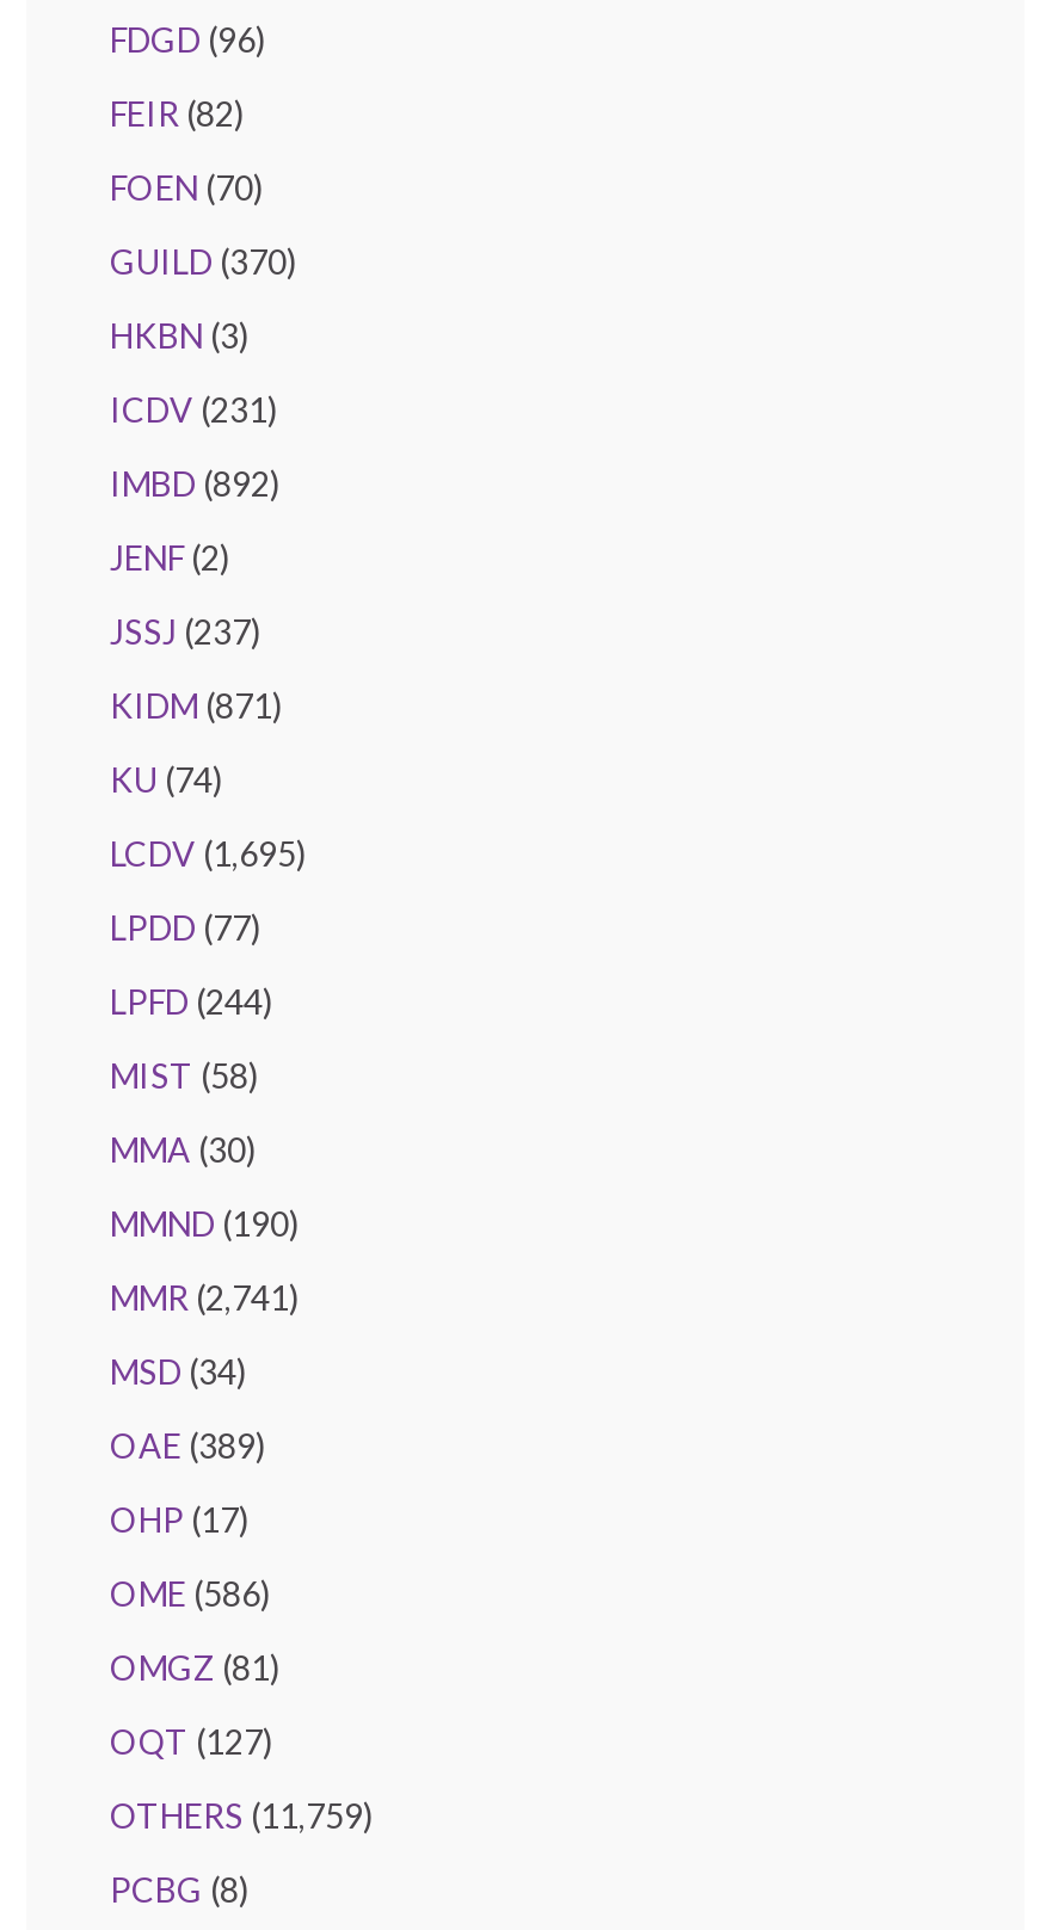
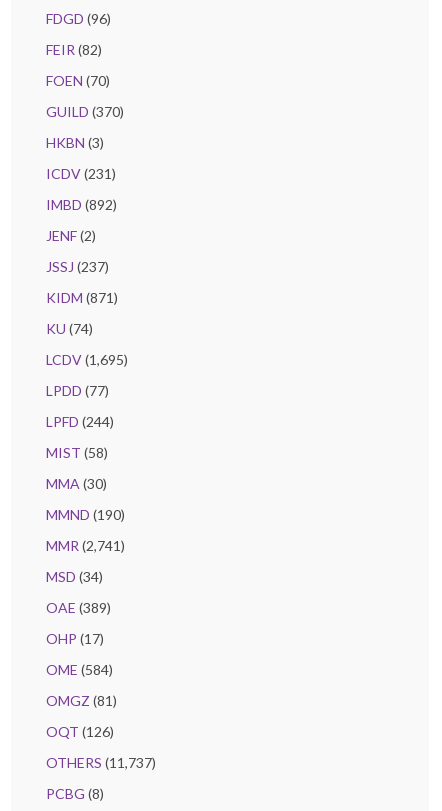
- OME (586)
+ OME (584)

- OQT (127)
+ OQT (126)

- OTHERS (11,759)
+ OTHERS (11,737)
